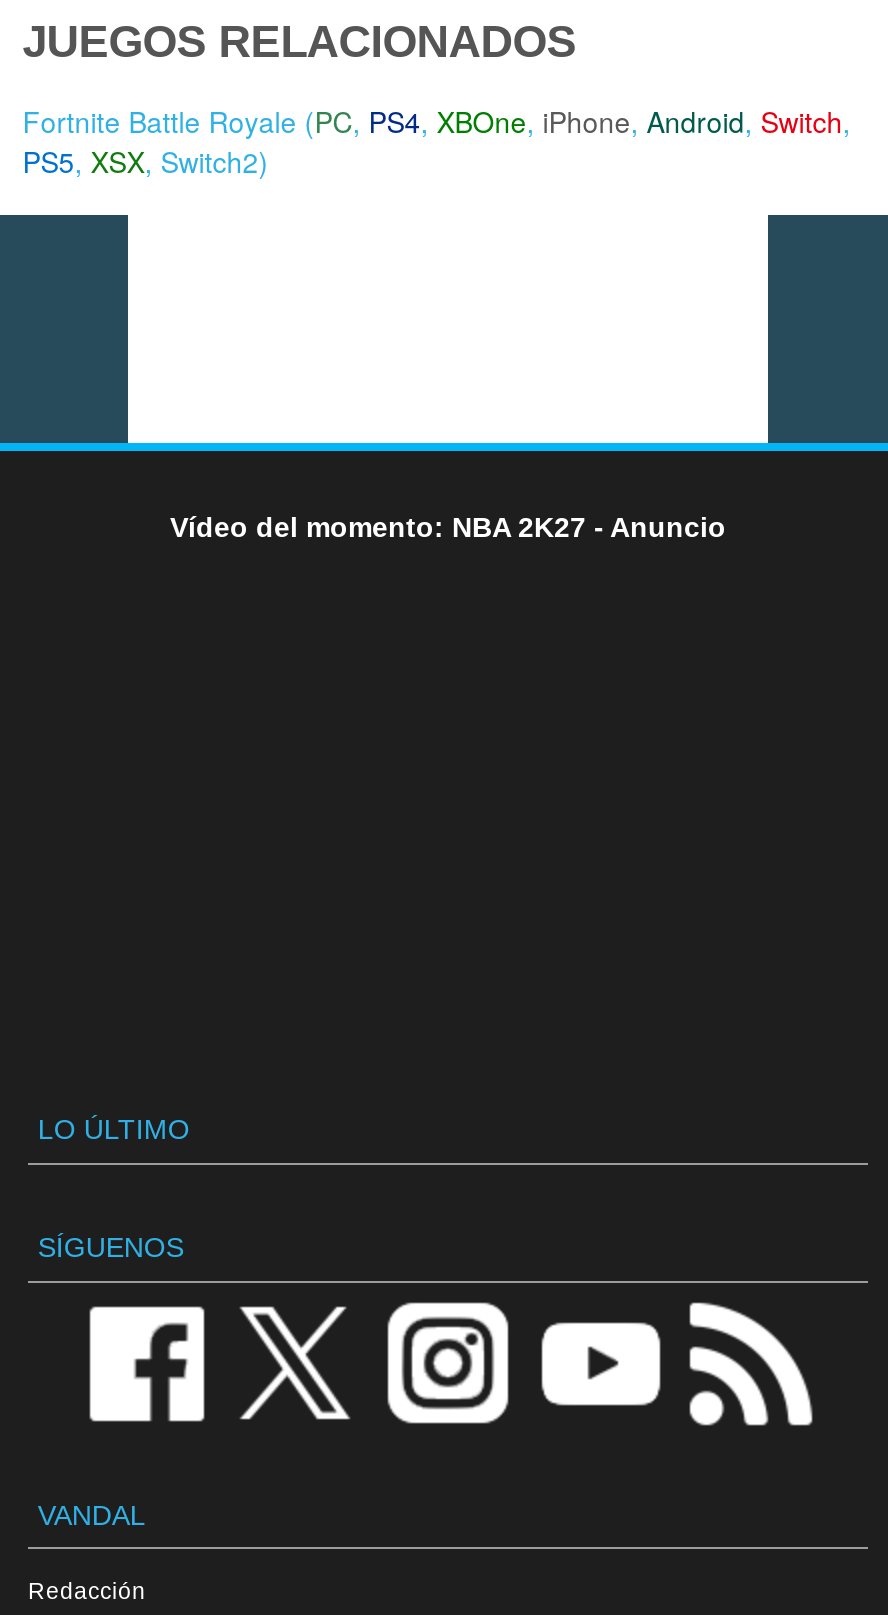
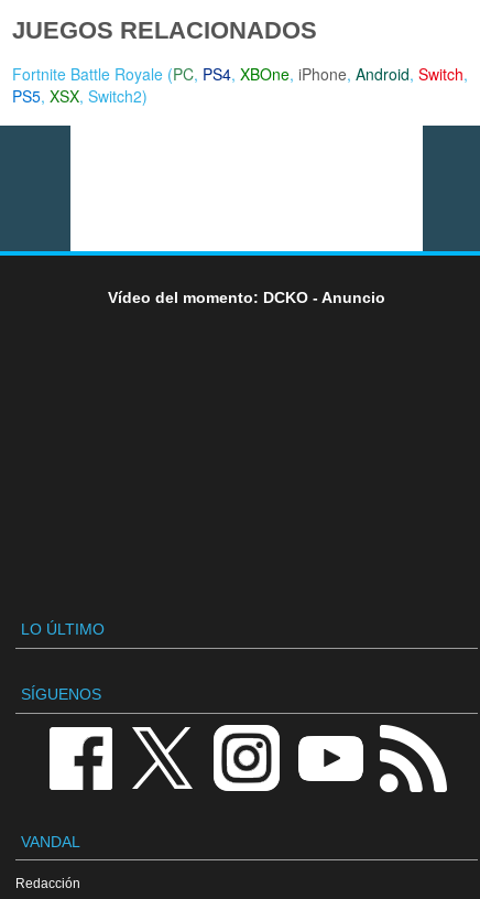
- Vídeo del momento: NBA 2K27 - Anuncio
+ Vídeo del momento: DCKO - Anuncio
